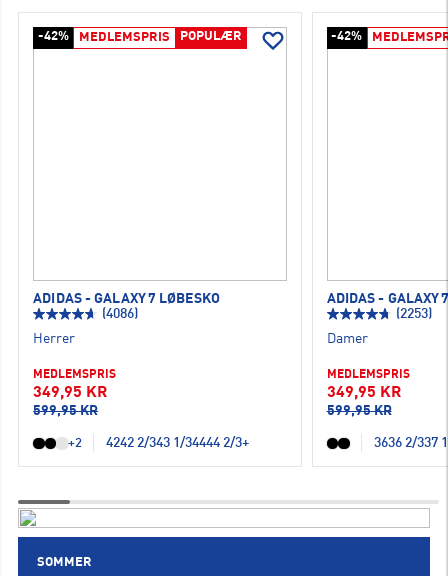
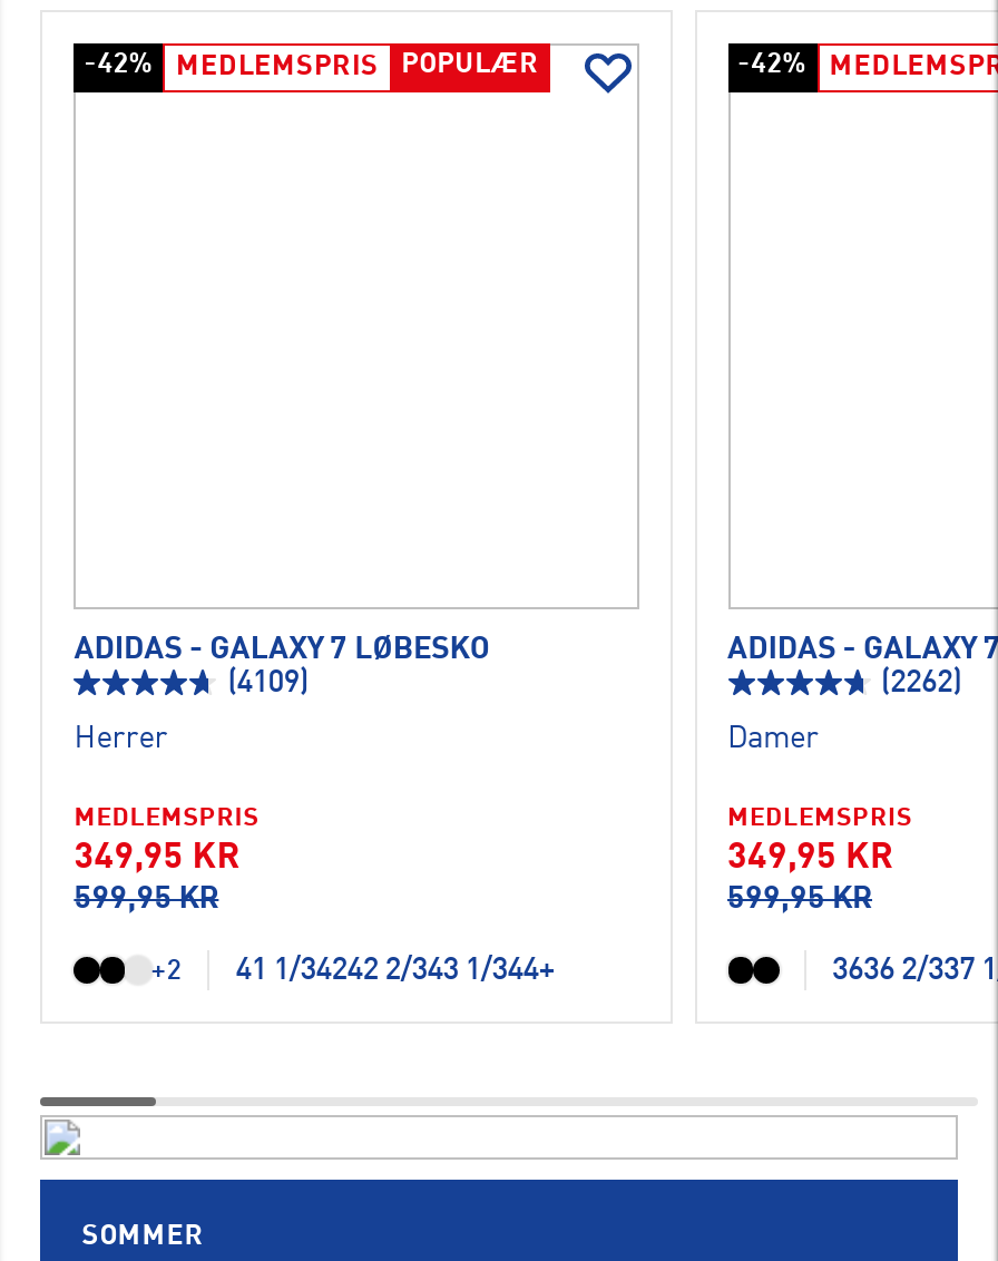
- (4086)
+ (4109)

- (2253)
+ (2262)

- +2 4242 2/343 1/34444 2/3+
+ +2 41 1/34242 2/343 1/344+
